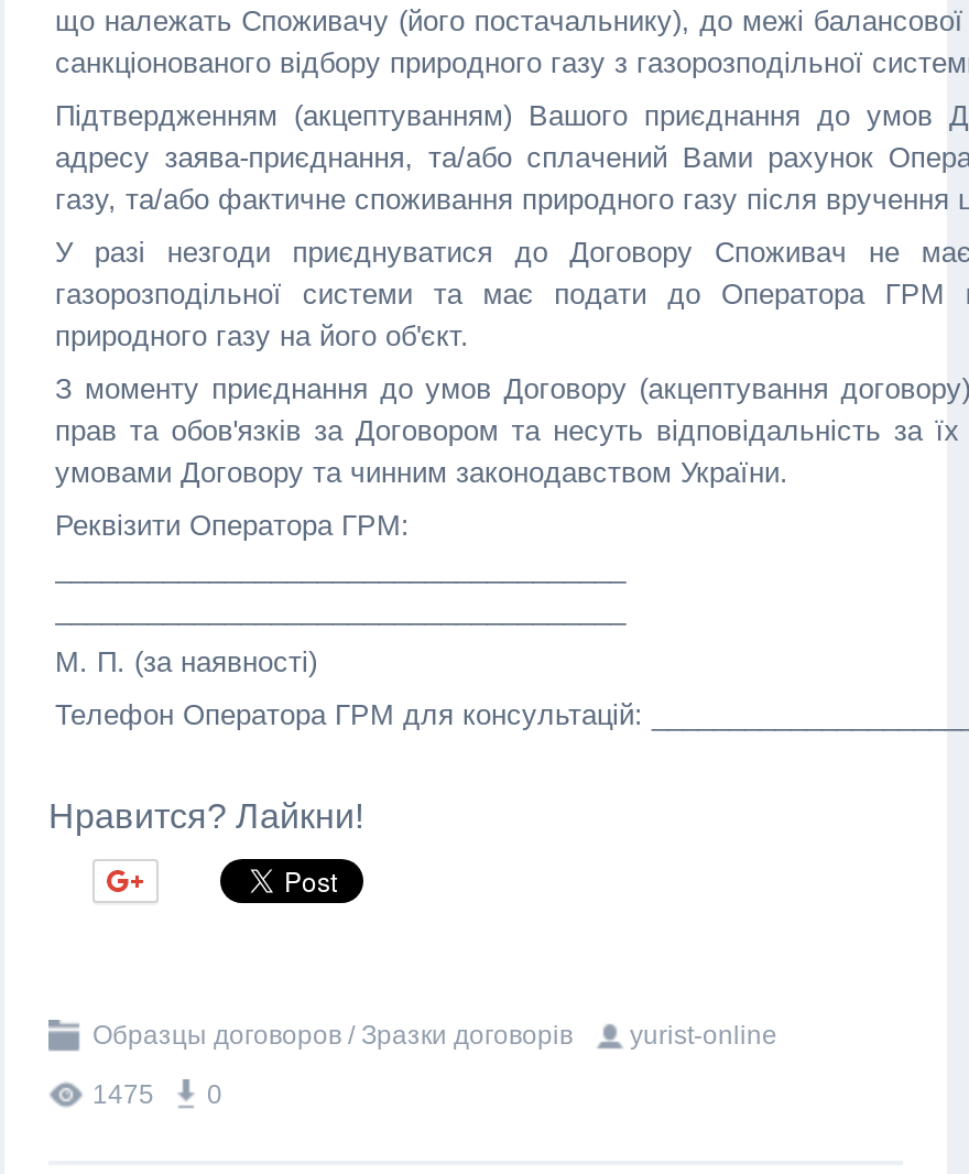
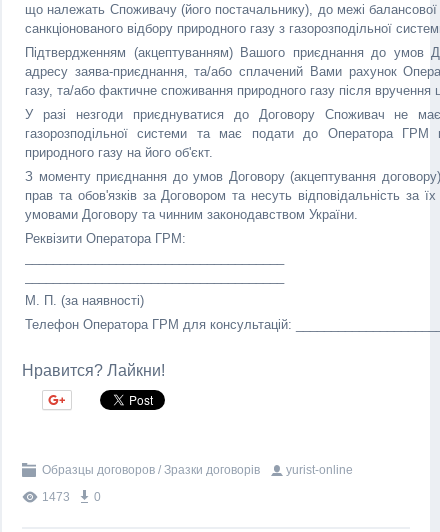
- 1475 0
+ 1473 0
